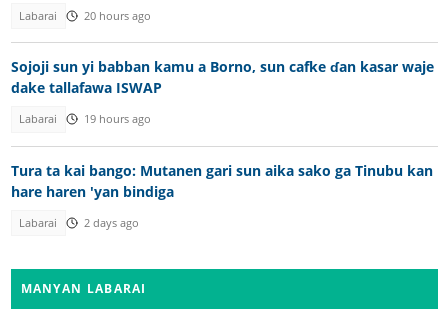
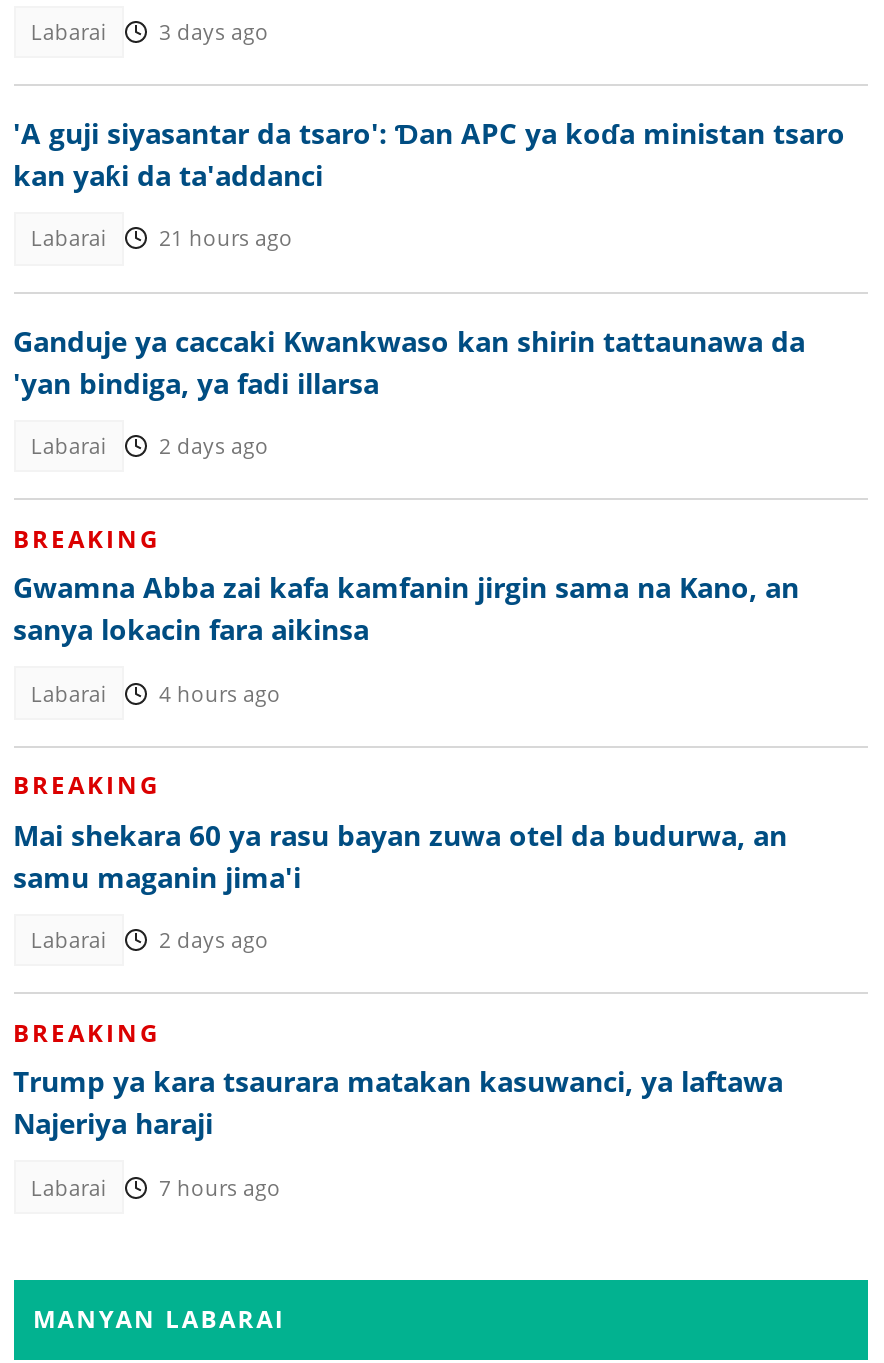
- Labarai 20 hours ago
+ Labarai 3 days ago

- Sojoji sun yi babban kamu a Borno, sun cafke ɗan kasar waje
- dake tallafawa ISWAP
+ 'A guji siyasantar da tsaro': Ɗan APC ya koɗa ministan tsaro
+ kan yaƙi da ta'addanci

- Labarai 19 hours ago
+ Labarai 21 hours ago

- Tura ta kai bango: Mutanen gari sun aika sako ga Tinubu kan
- hare haren 'yan bindiga
+ Ganduje ya caccaki Kwankwaso kan shirin tattaunawa da
+ 'yan bindiga, ya fadi illarsa

+ BREAKING
+ Gwamna Abba zai kafa kamfanin jirgin sama na Kano, an
+ sanya lokacin fara aikinsa
+ Labarai
+ 4 hours ago
+ BREAKING
+ Mai shekara 60 ya rasu bayan zuwa otel da budurwa, an
+ samu maganin jima'i
+ Labarai
+ 2 days ago
+ BREAKING
+ Trump ya kara tsaurara matakan kasuwanci, ya laftawa
+ Najeriya haraji
+ Labarai
+ 7 hours ago
